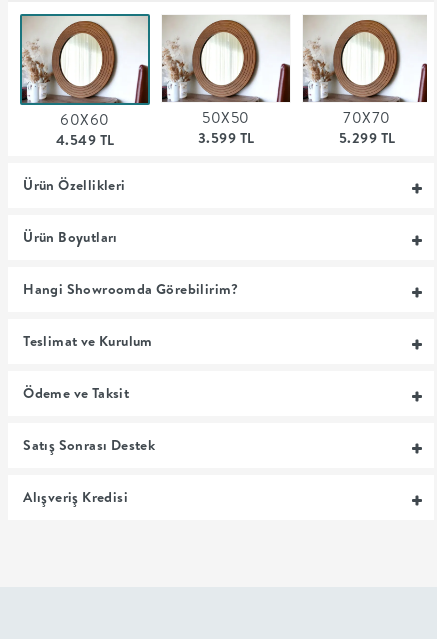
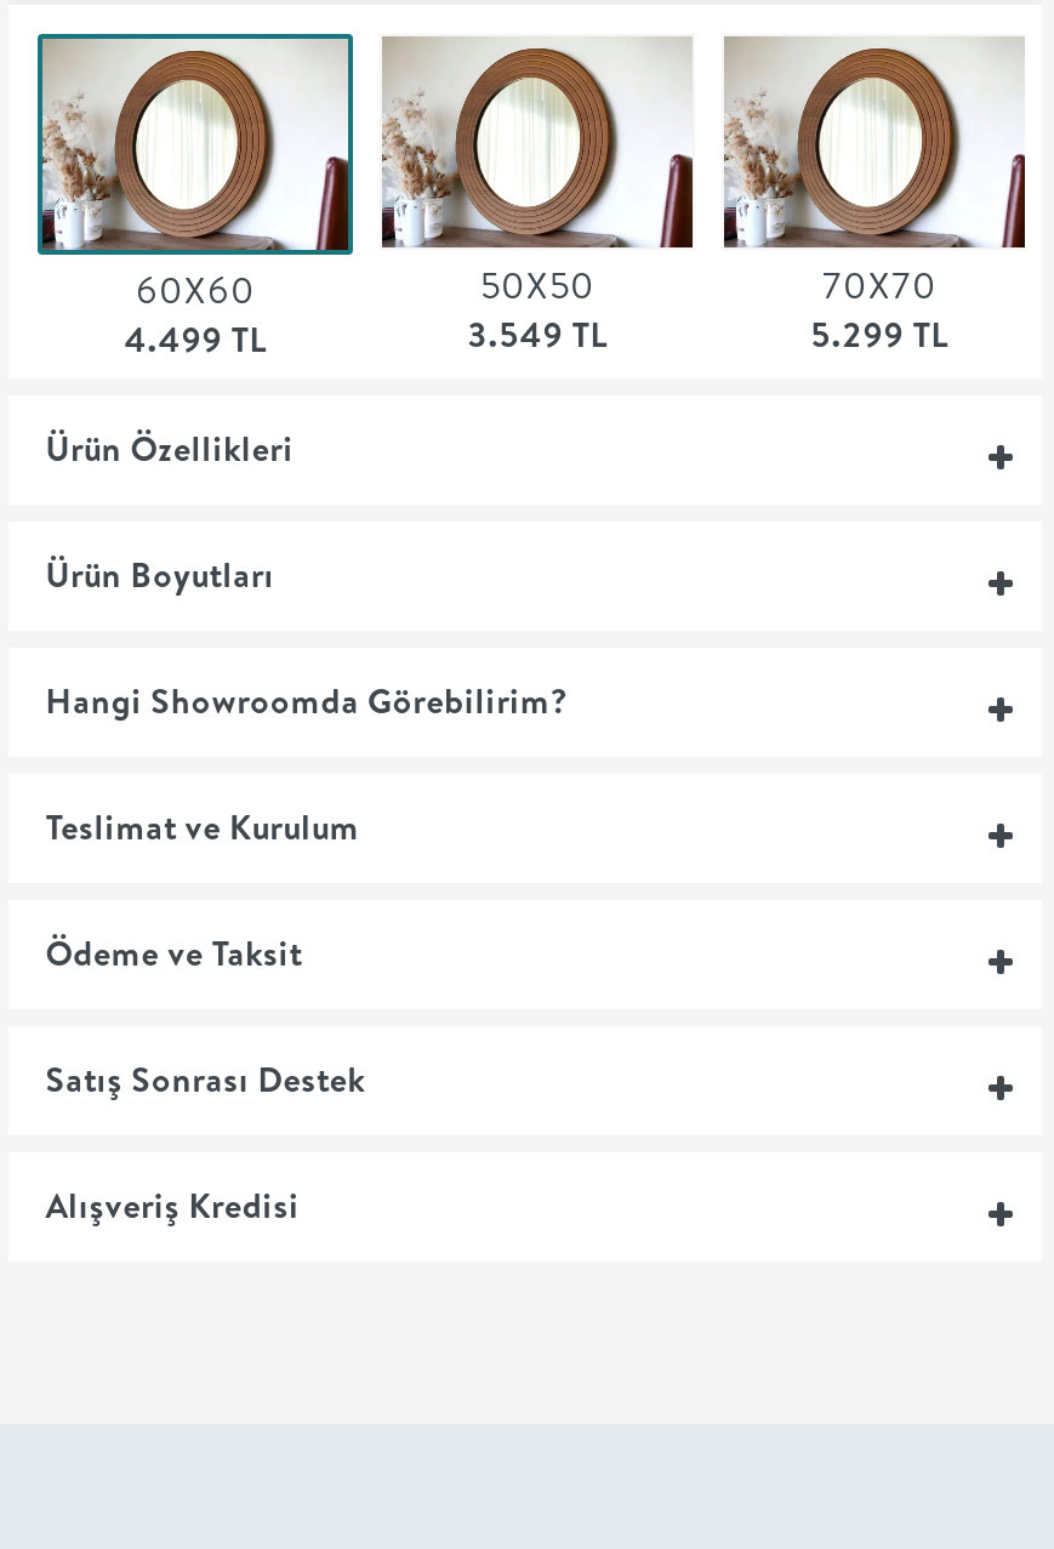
- 4.549 TL
+ 4.499 TL

- 3.599 TL
+ 3.549 TL
